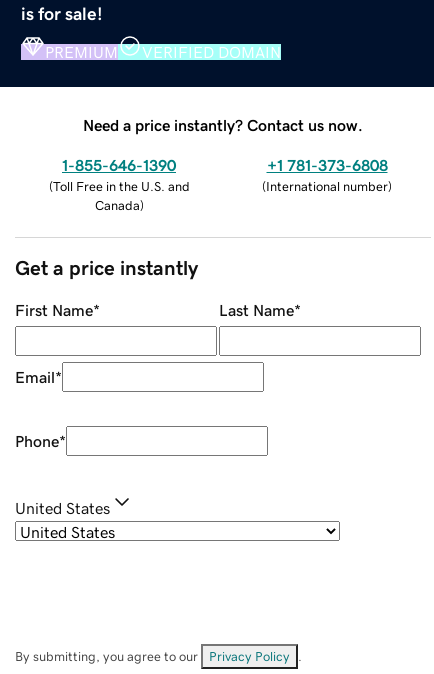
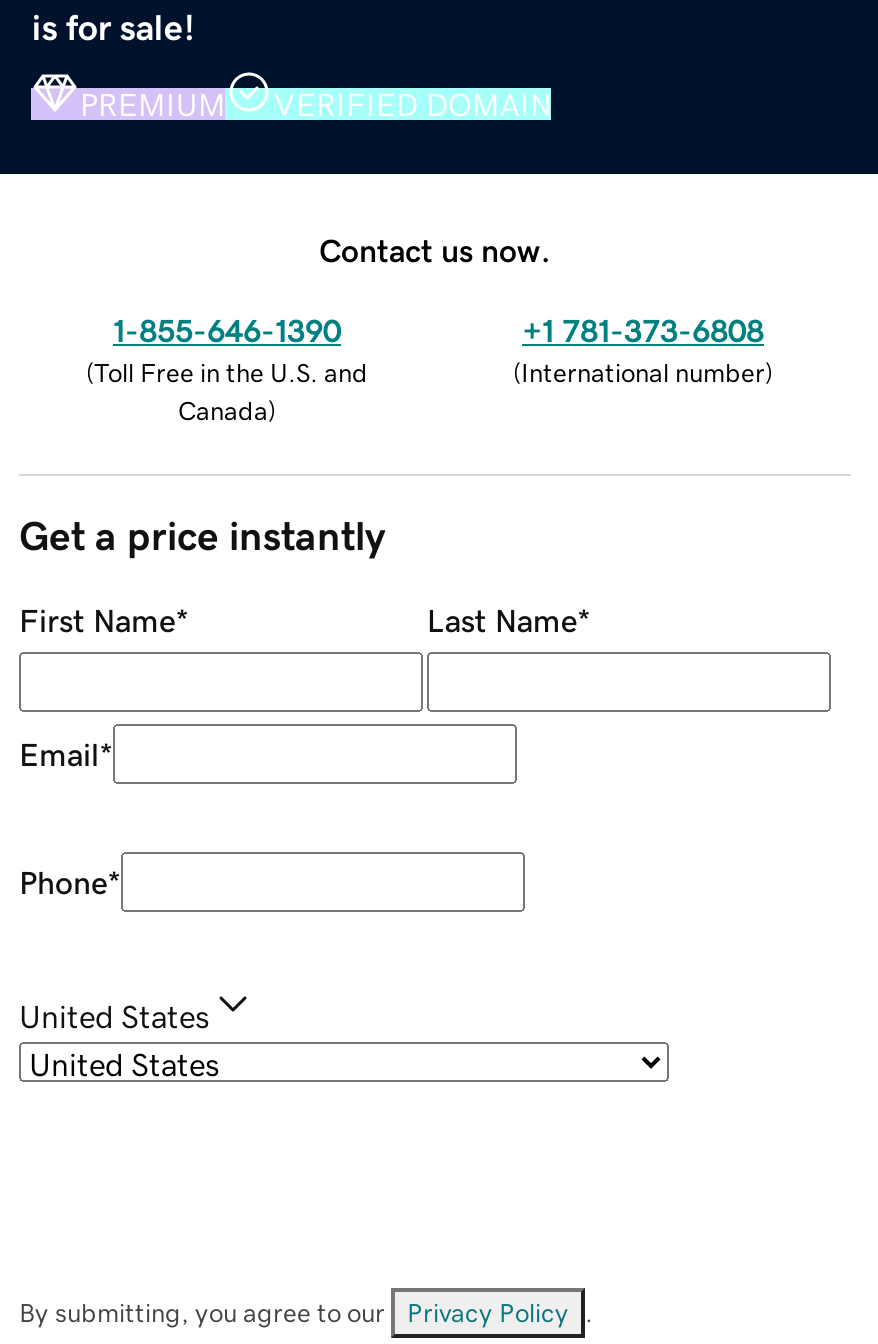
- Need a price instantly? Contact us now.
+ Contact us now.
